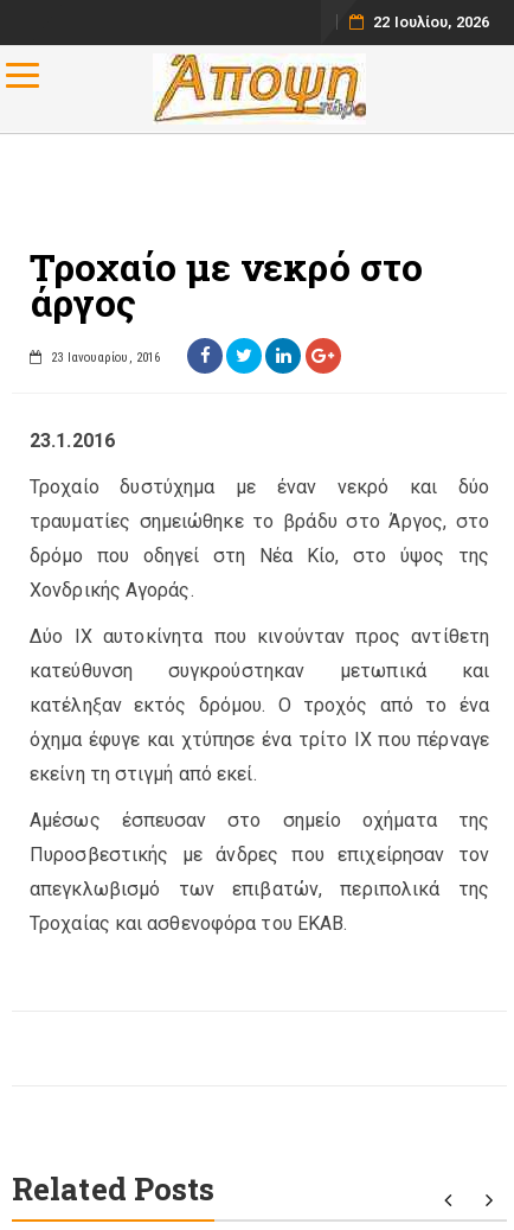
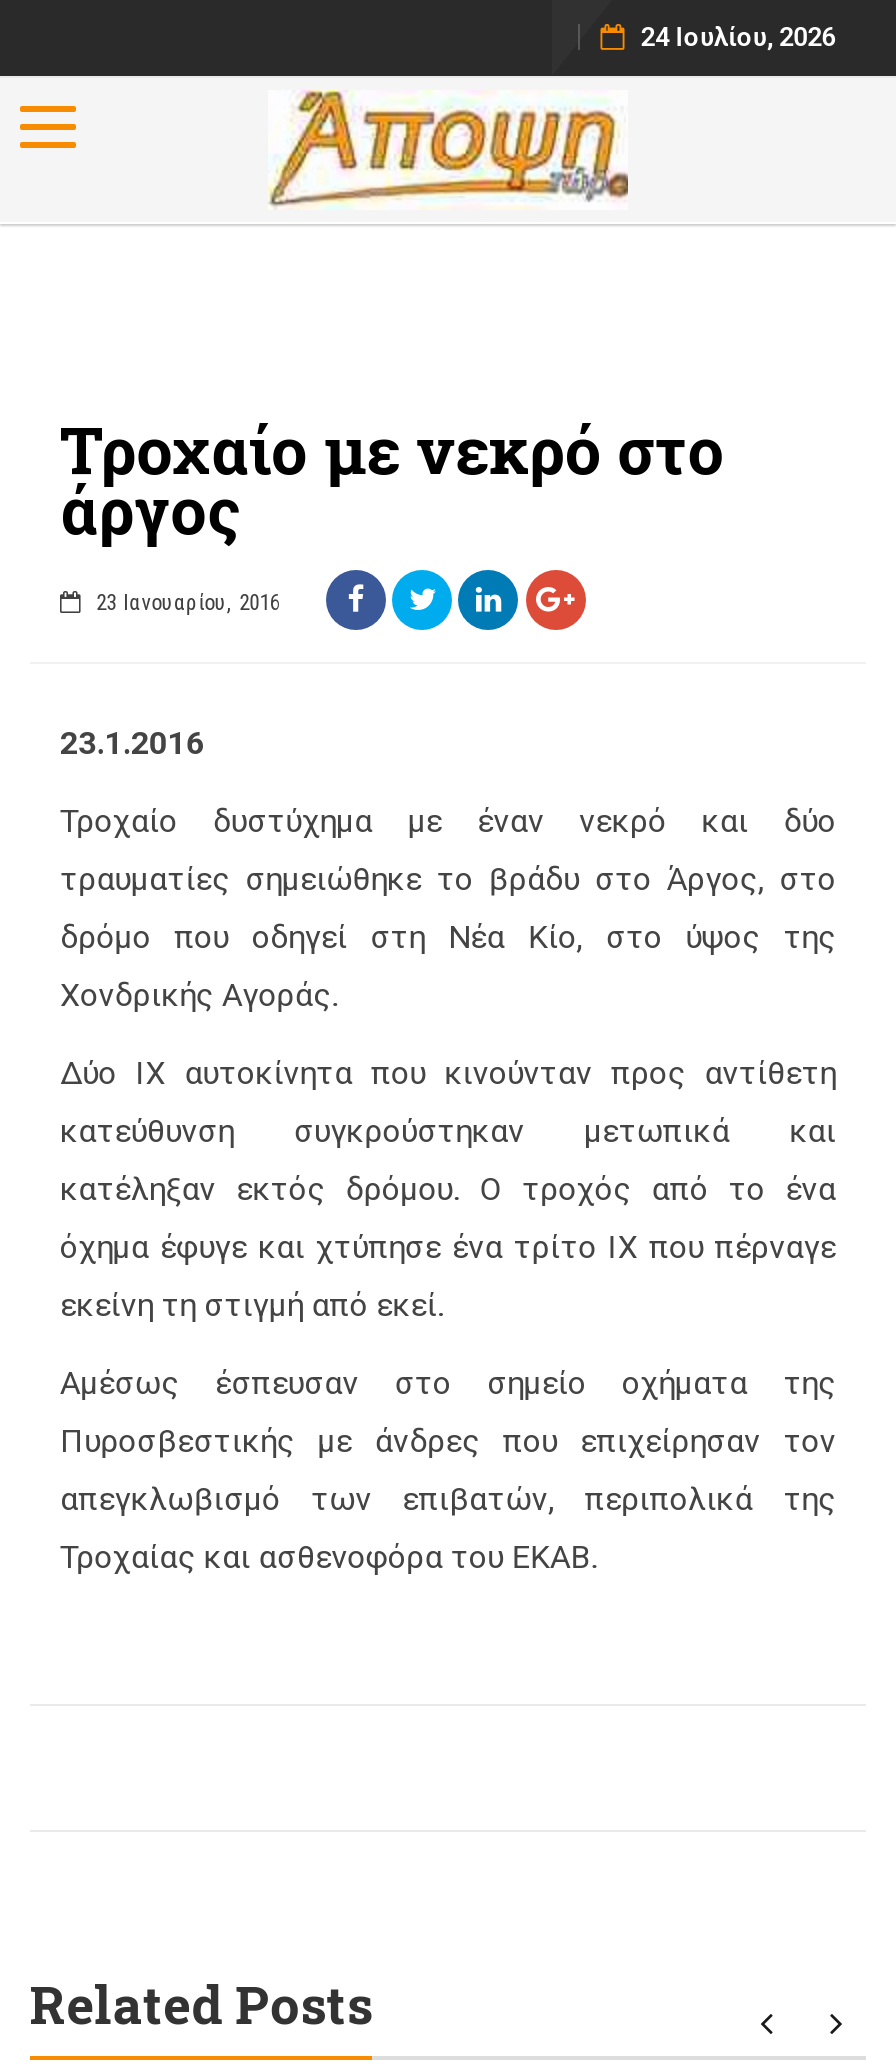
- 22 Ιουλίου, 2026
+ 24 Ιουλίου, 2026
